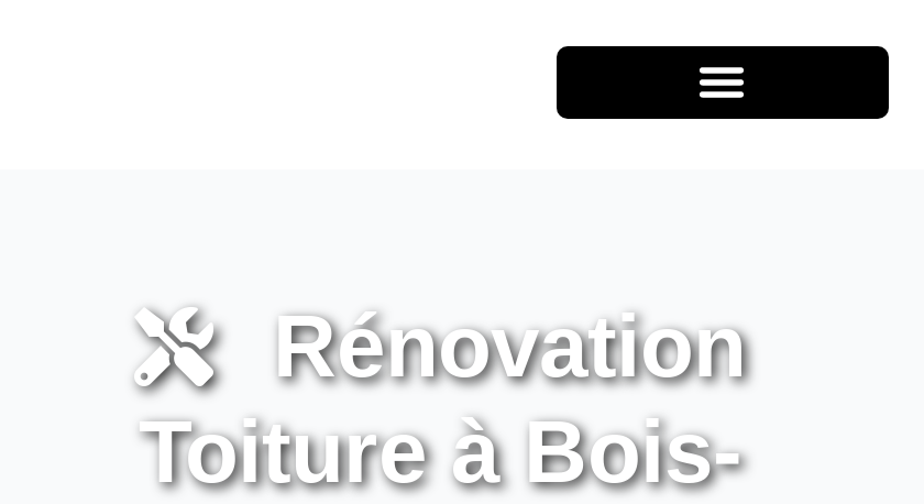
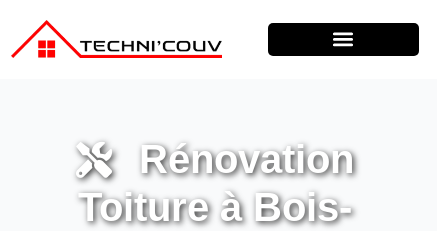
+ [image]
